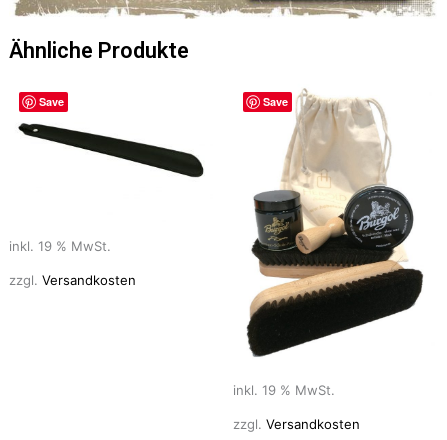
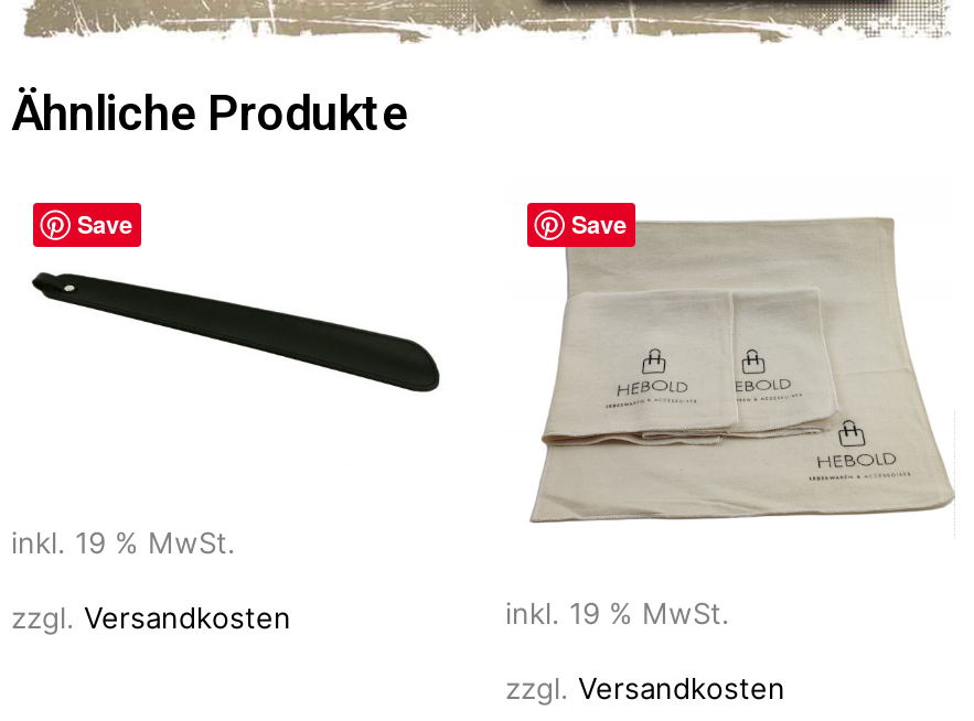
- [image]
+ [image]
